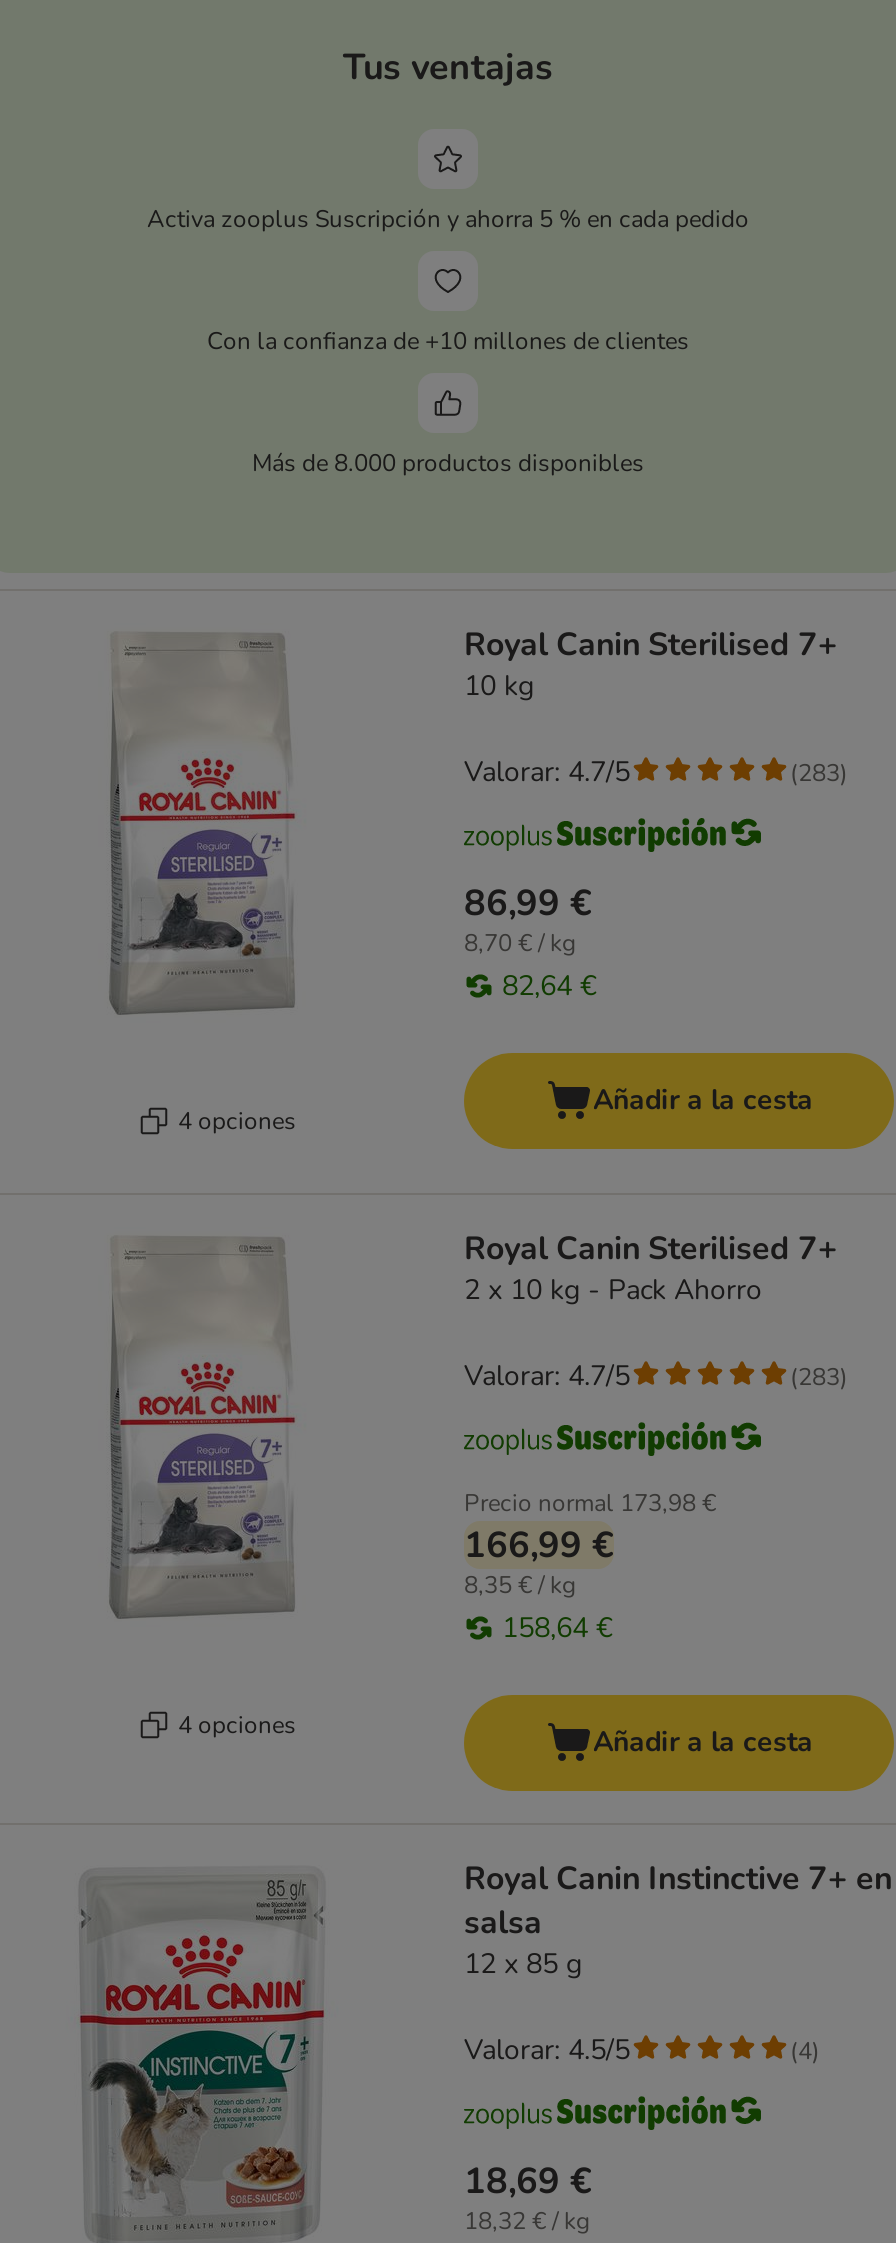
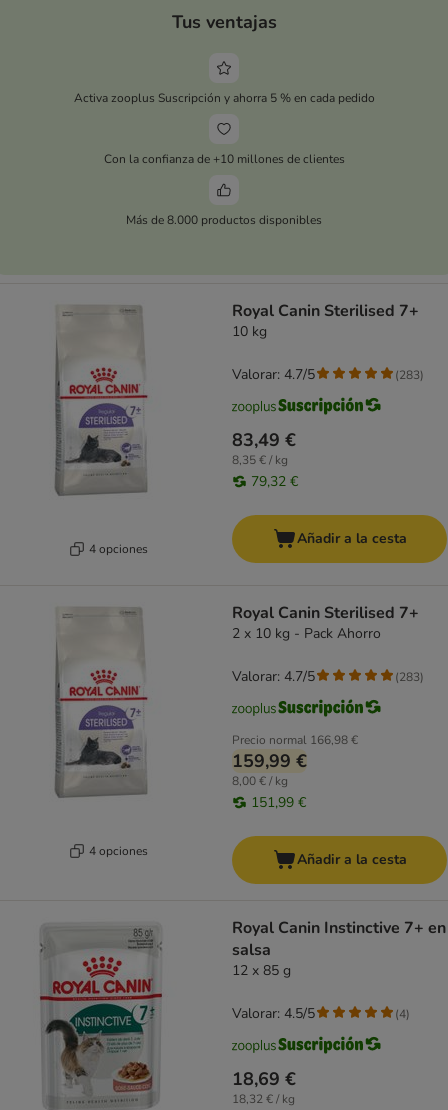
- 86,99 €
+ 83,49 €

- 8,70 € / kg
+ 8,35 € / kg

- 82,64 €
+ 79,32 €

- Precio normal 173,98 €
+ Precio normal 166,98 €

- 166,99 €
+ 159,99 €

- 8,35 € / kg
+ 8,00 € / kg

- 158,64 €
+ 151,99 €
